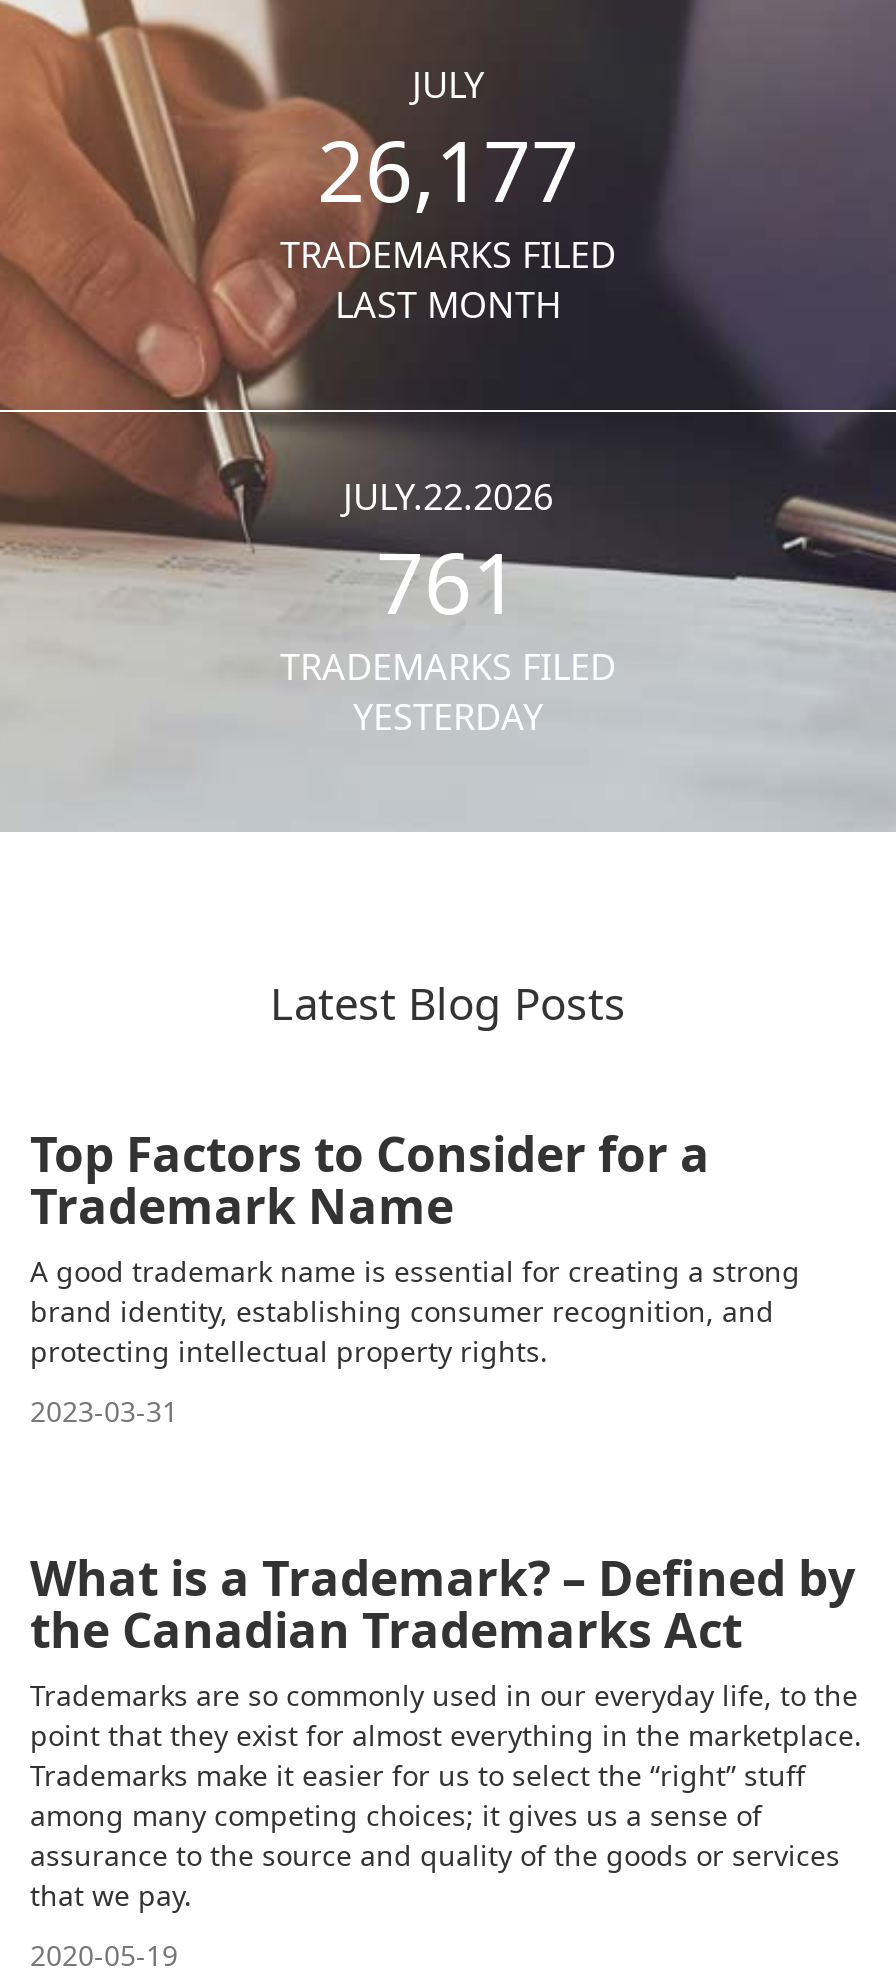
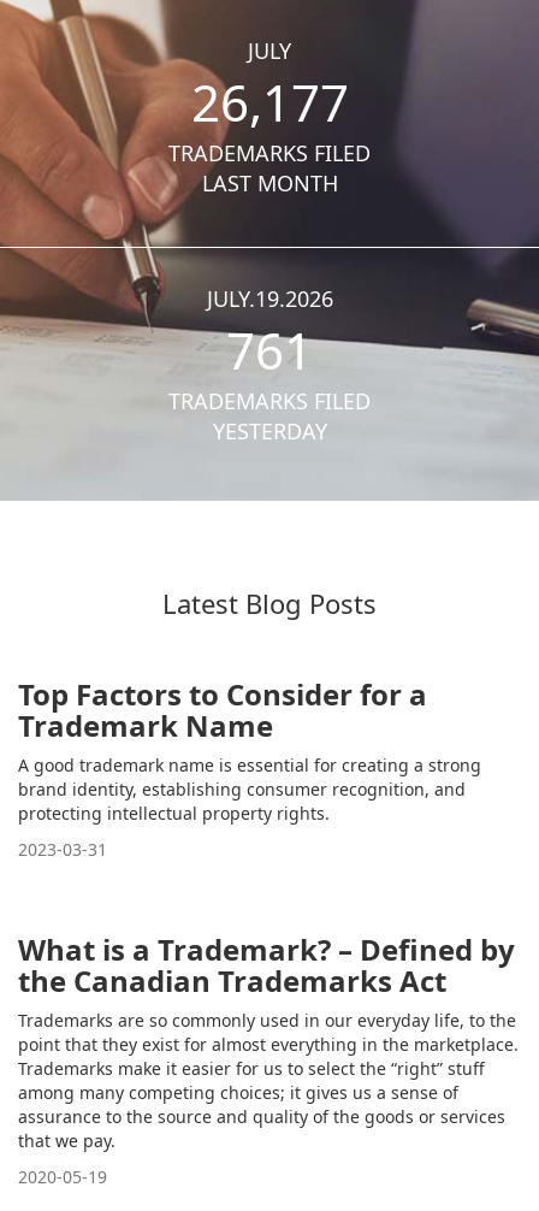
- JULY.22.2026
+ JULY.19.2026
